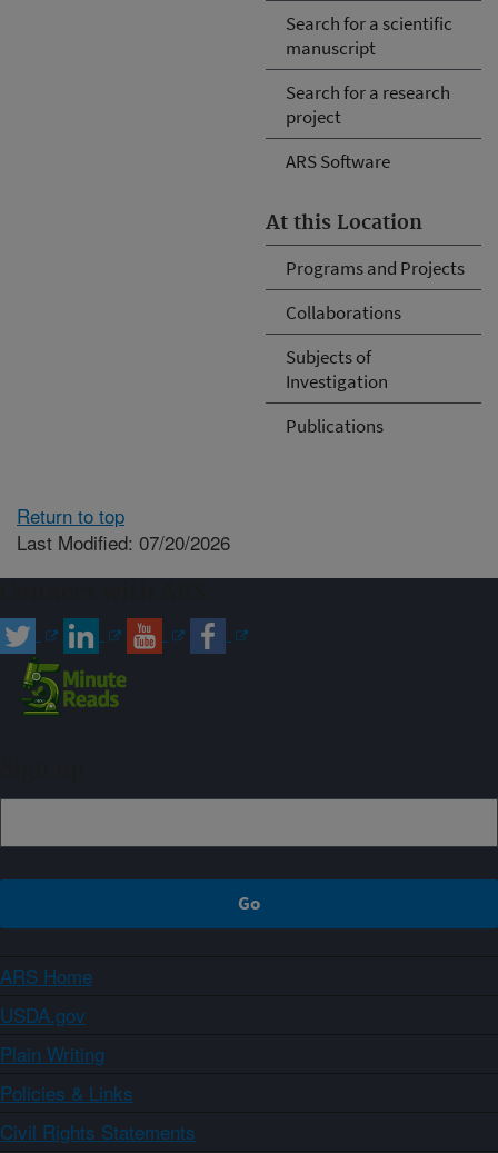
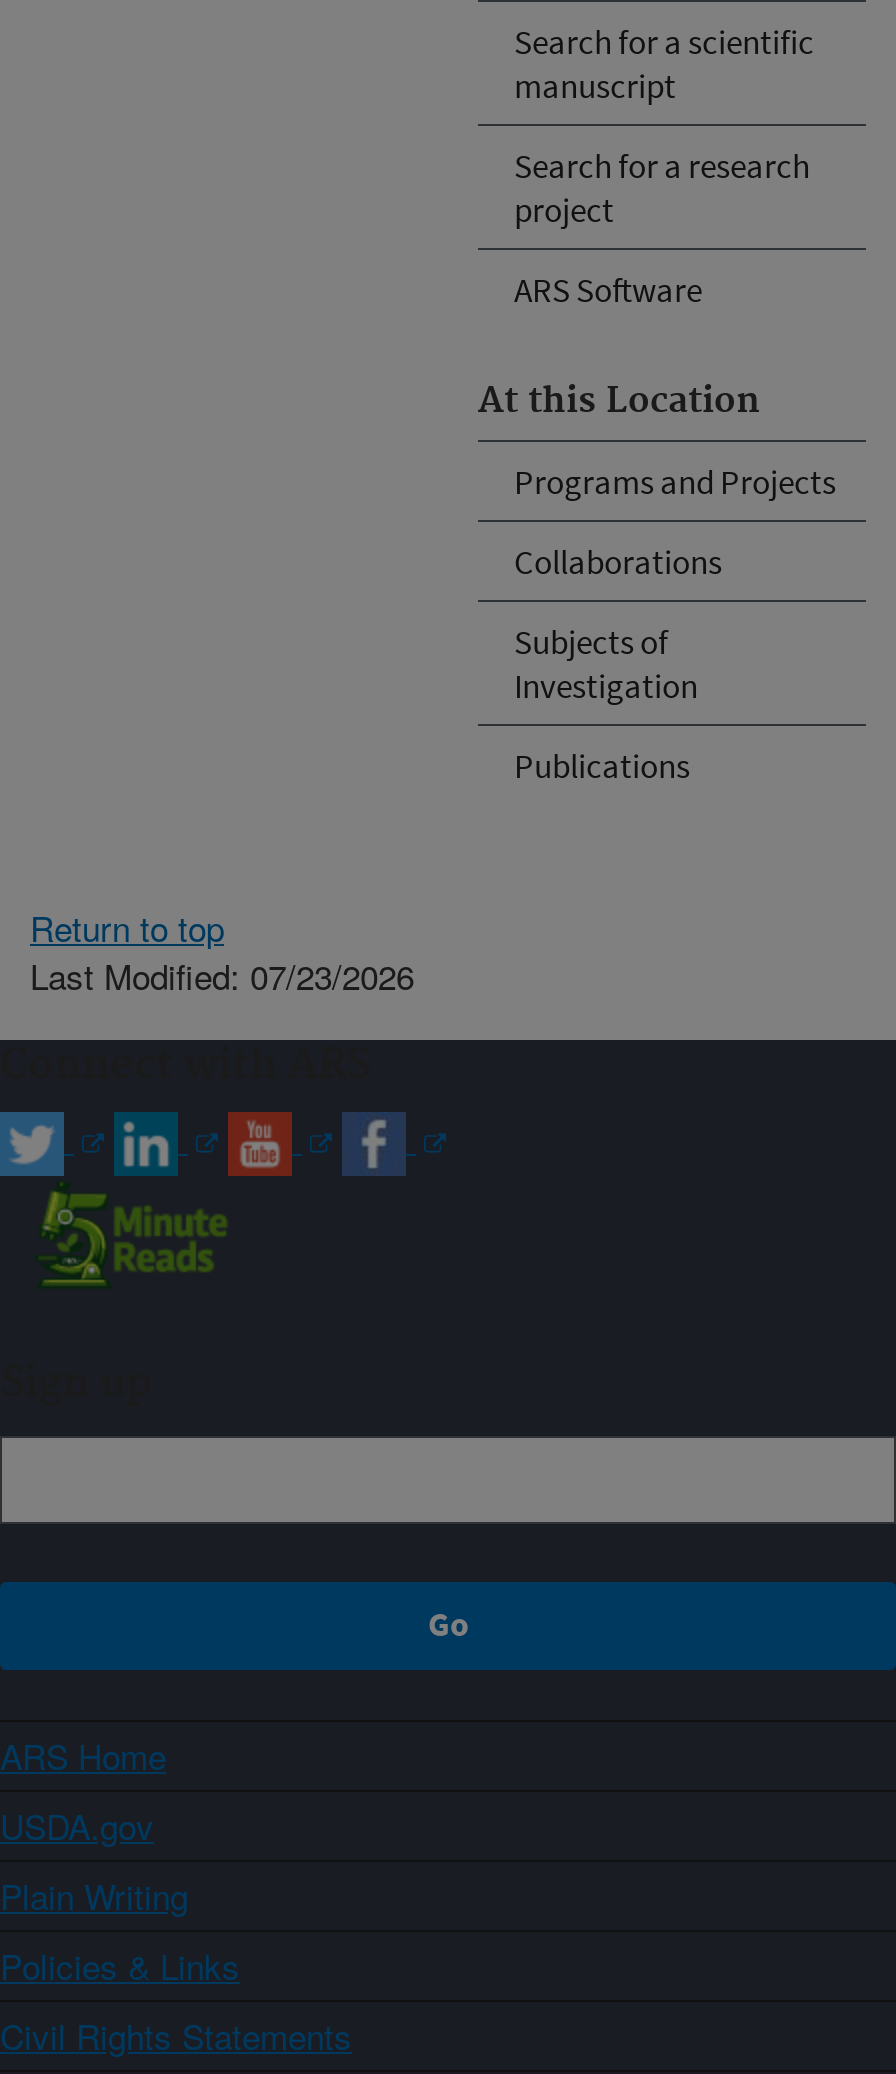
- Last Modified: 07/20/2026
+ Last Modified: 07/23/2026
